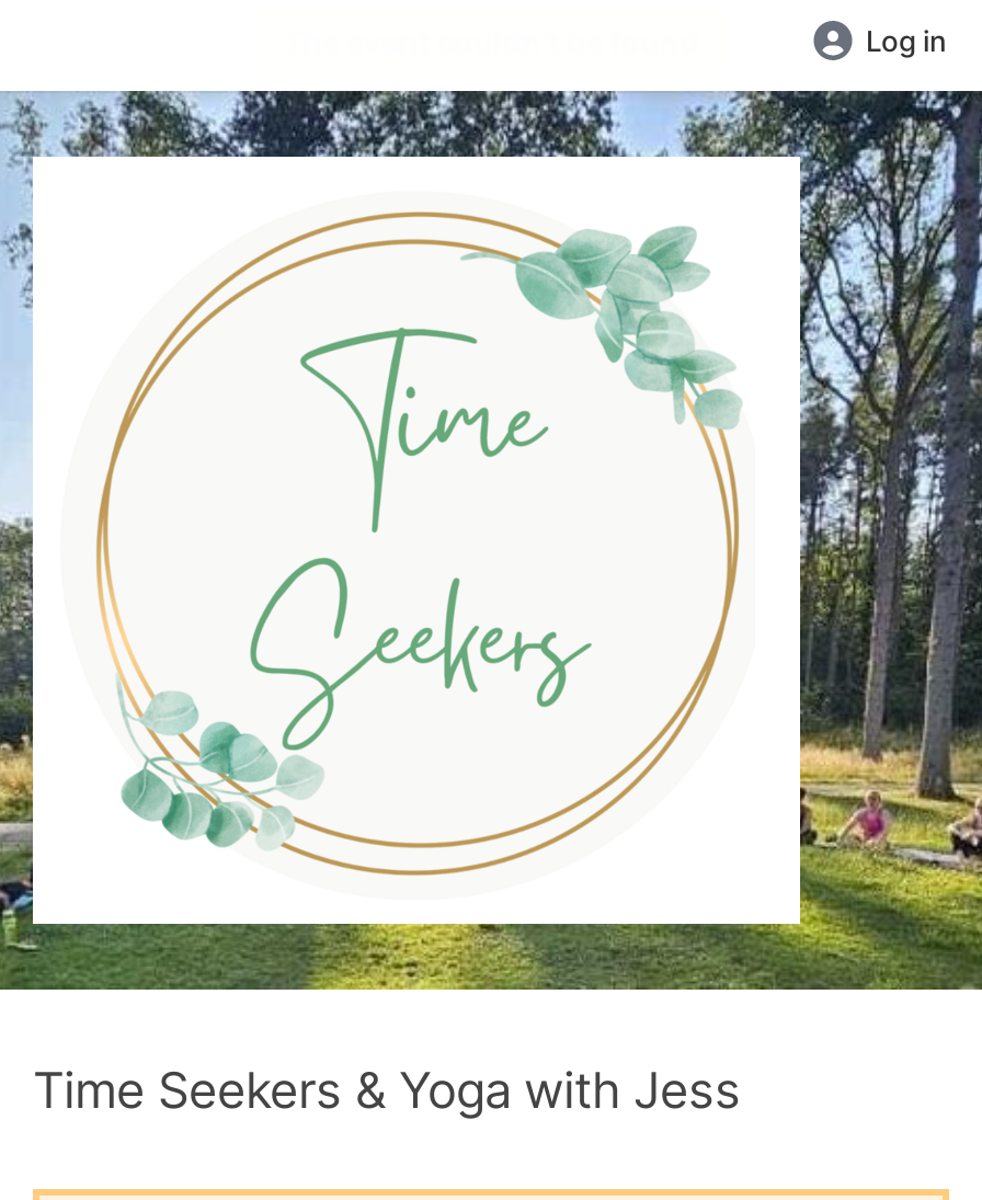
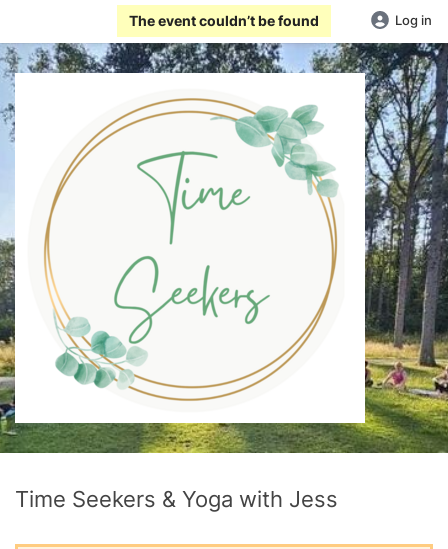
+ The event couldn’t be found
